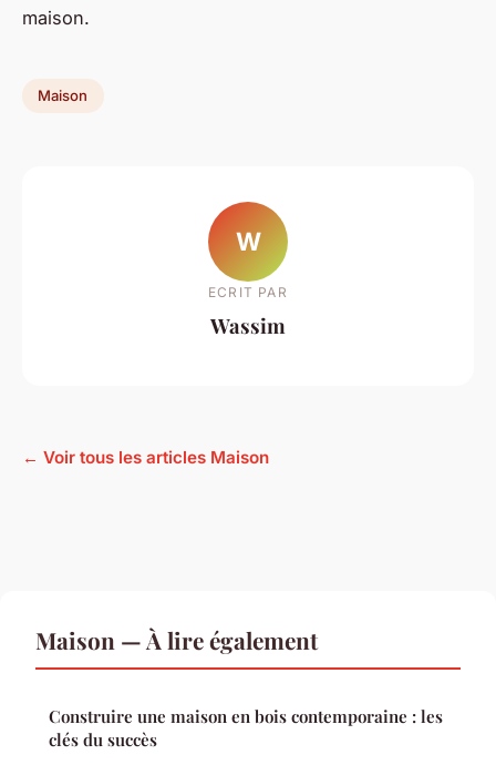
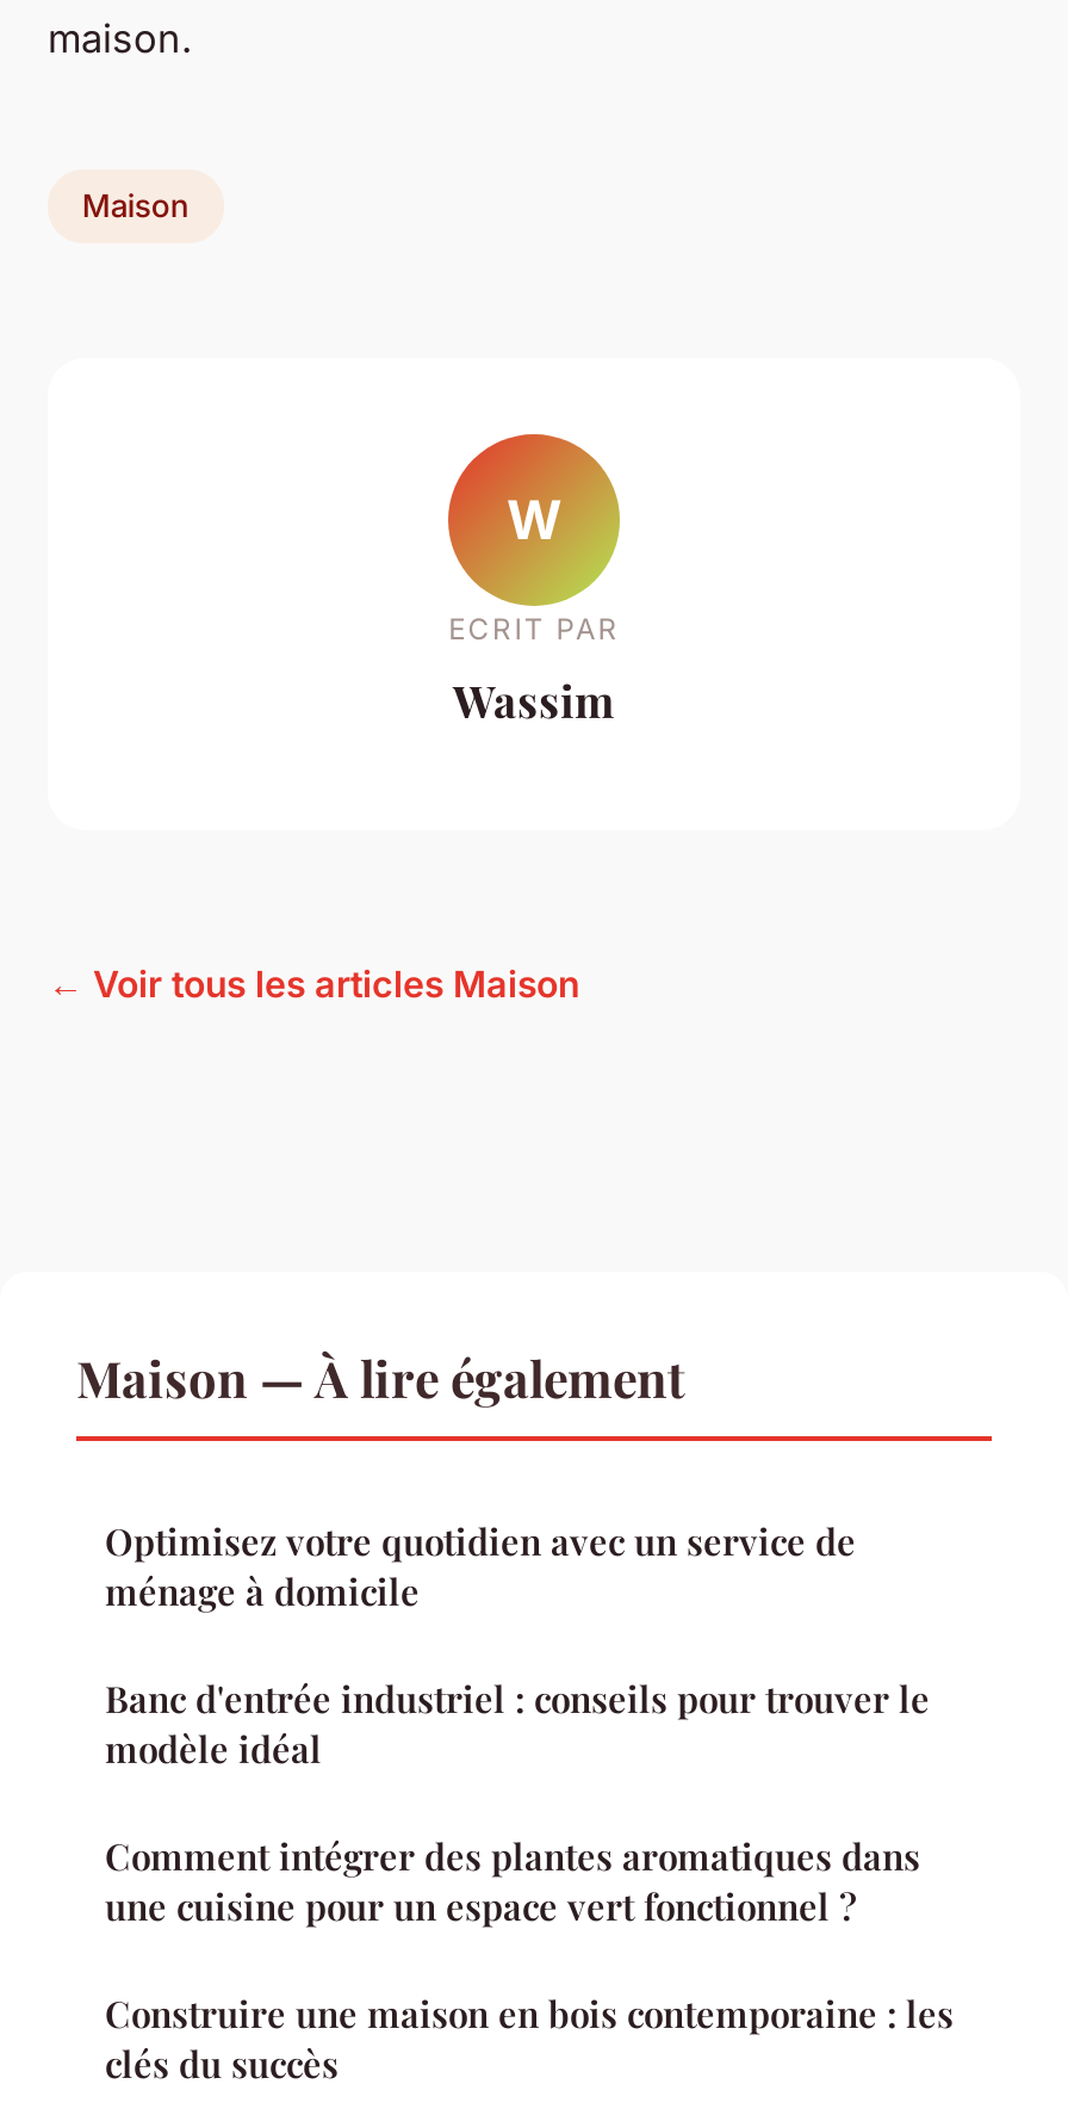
+ Optimisez votre quotidien avec un service de
+ ménage à domicile
+ Banc d'entrée industriel : conseils pour trouver le
+ modèle idéal
+ Comment intégrer des plantes aromatiques dans
+ une cuisine pour un espace vert fonctionnel ?
